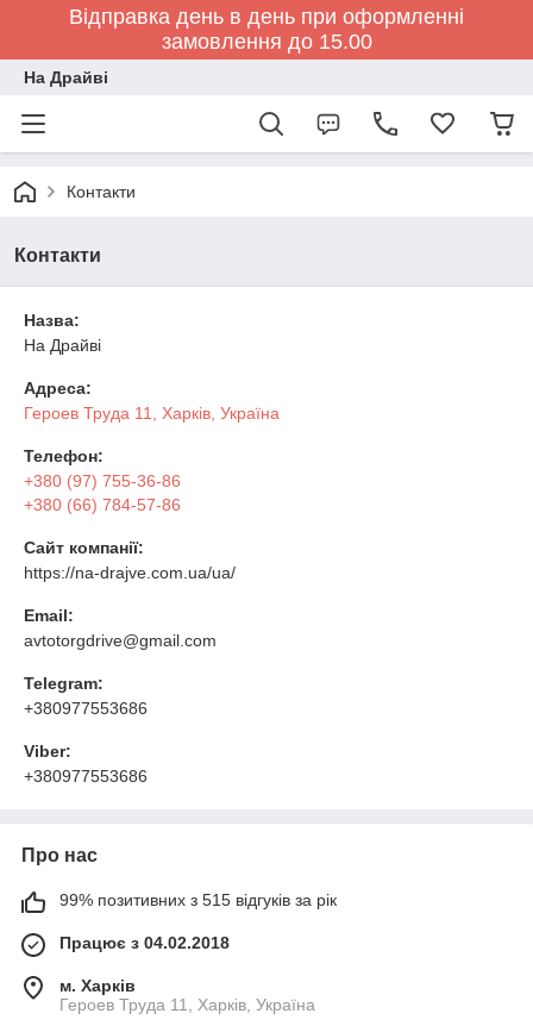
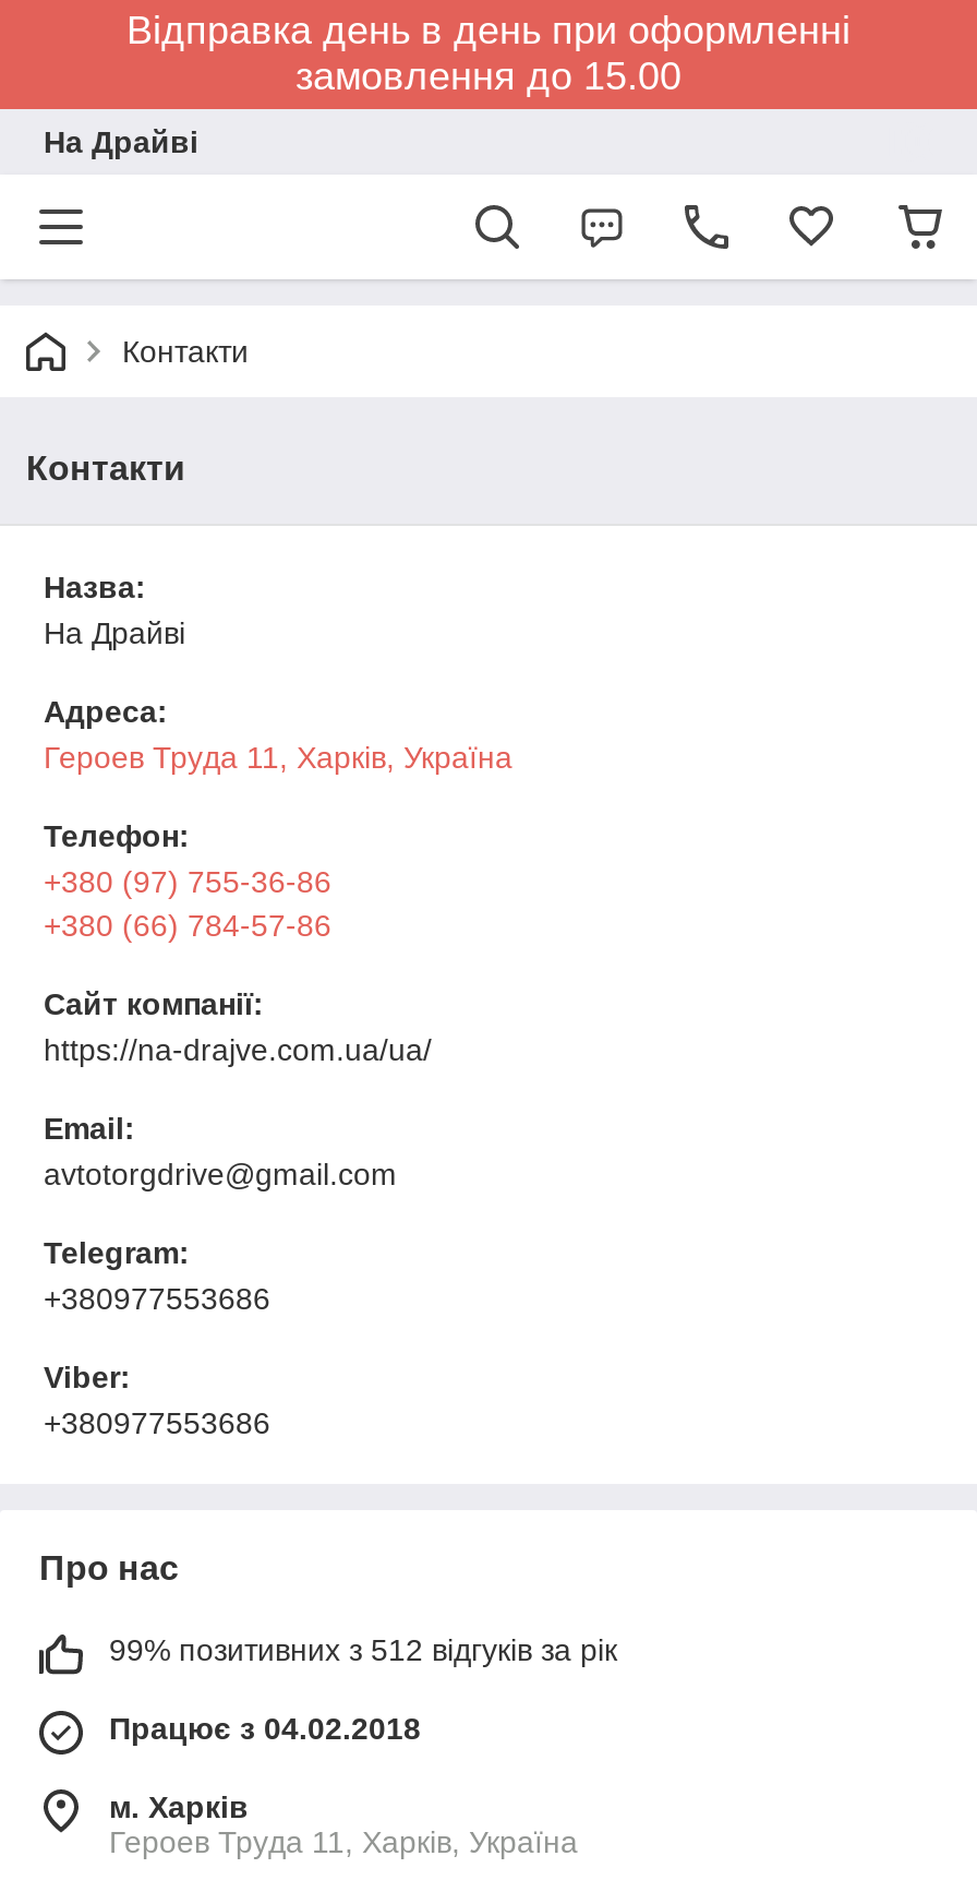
- 99% позитивних з 515 відгуків за рік
+ 99% позитивних з 512 відгуків за рік
